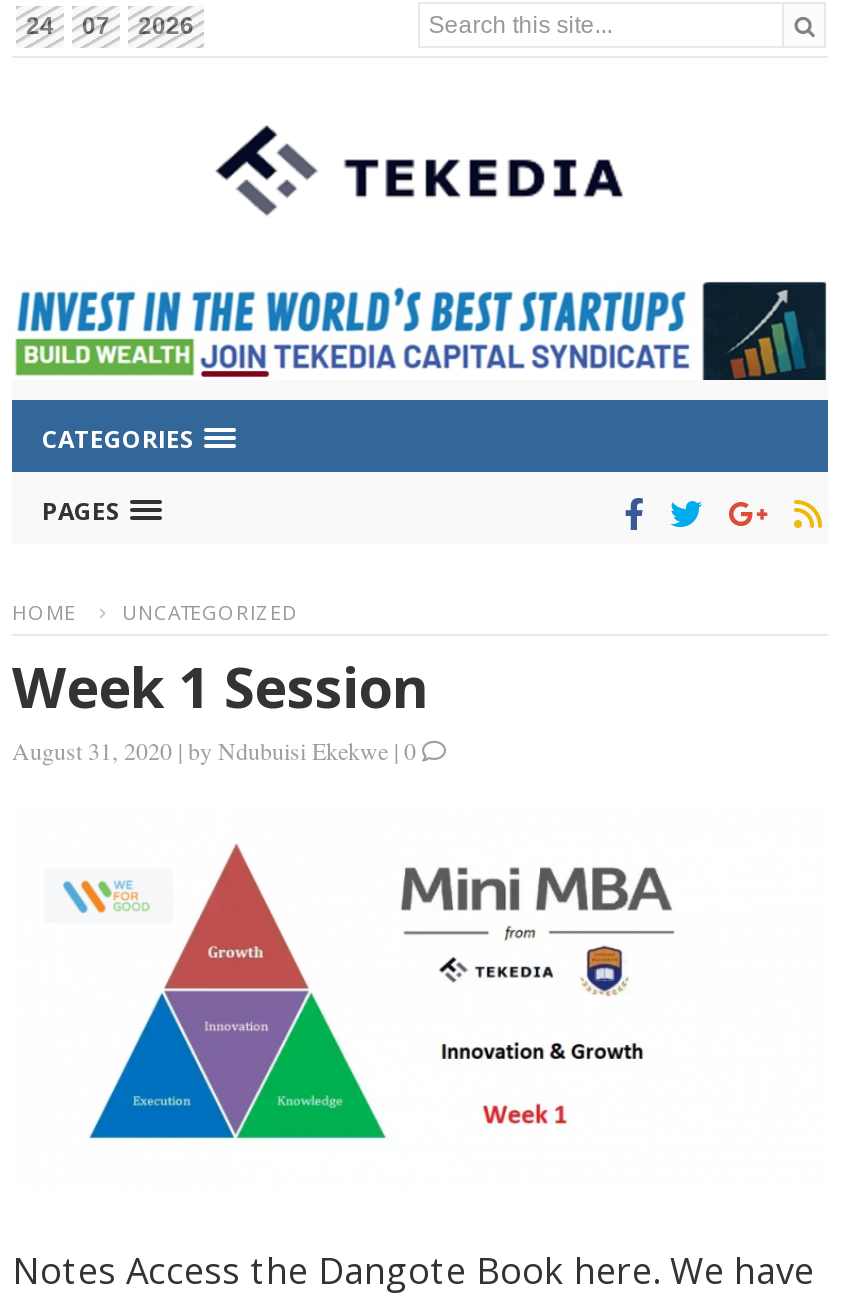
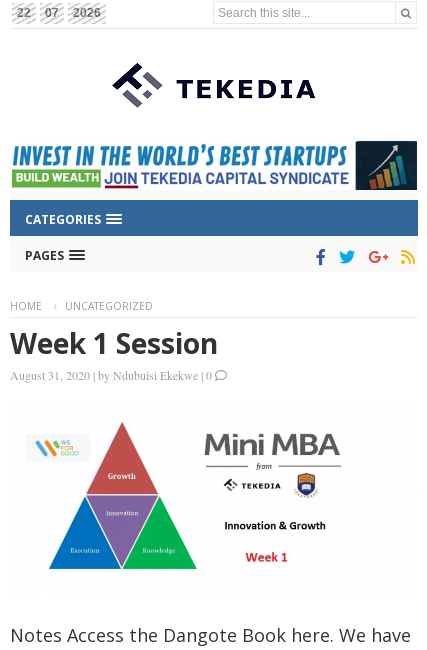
- 24 07 2026
+ 22 07 2026
